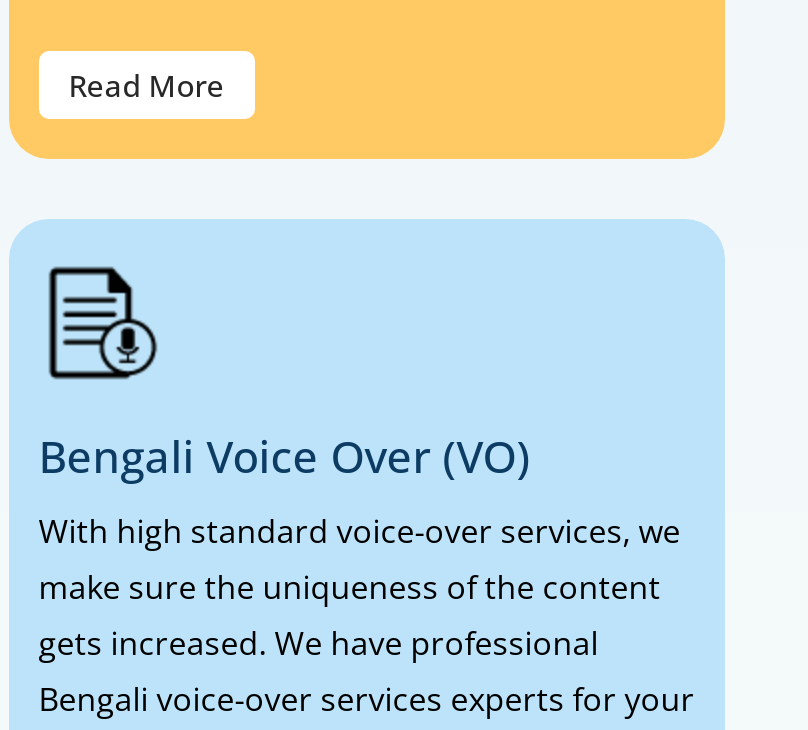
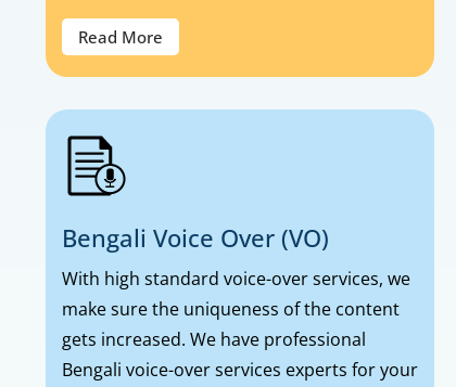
- [image]
+ [image]
